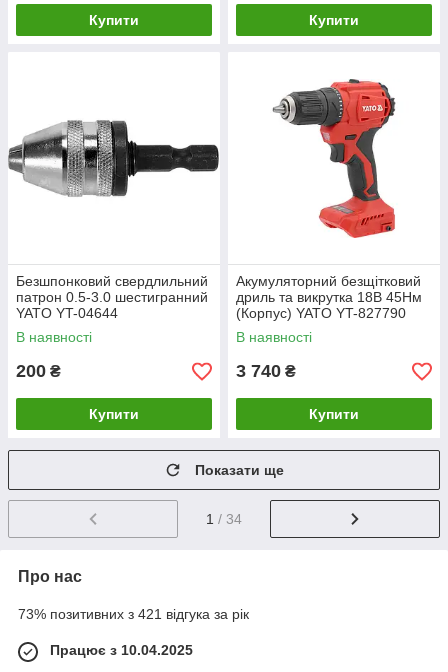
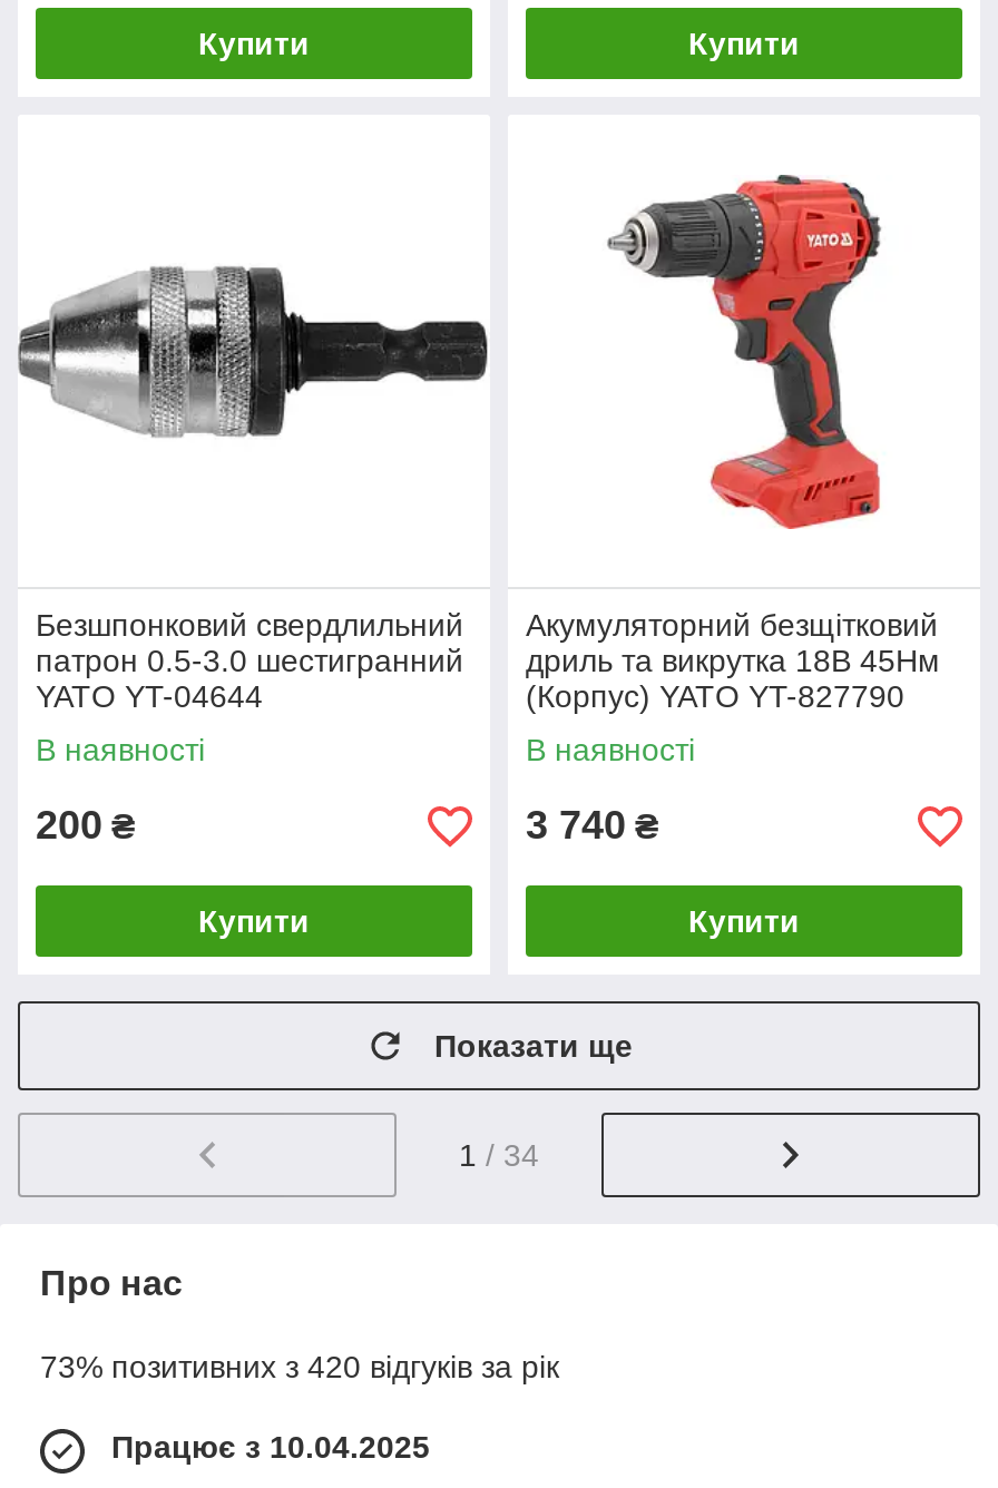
- 73% позитивних з 421 відгука за рік
+ 73% позитивних з 420 відгуків за рік
